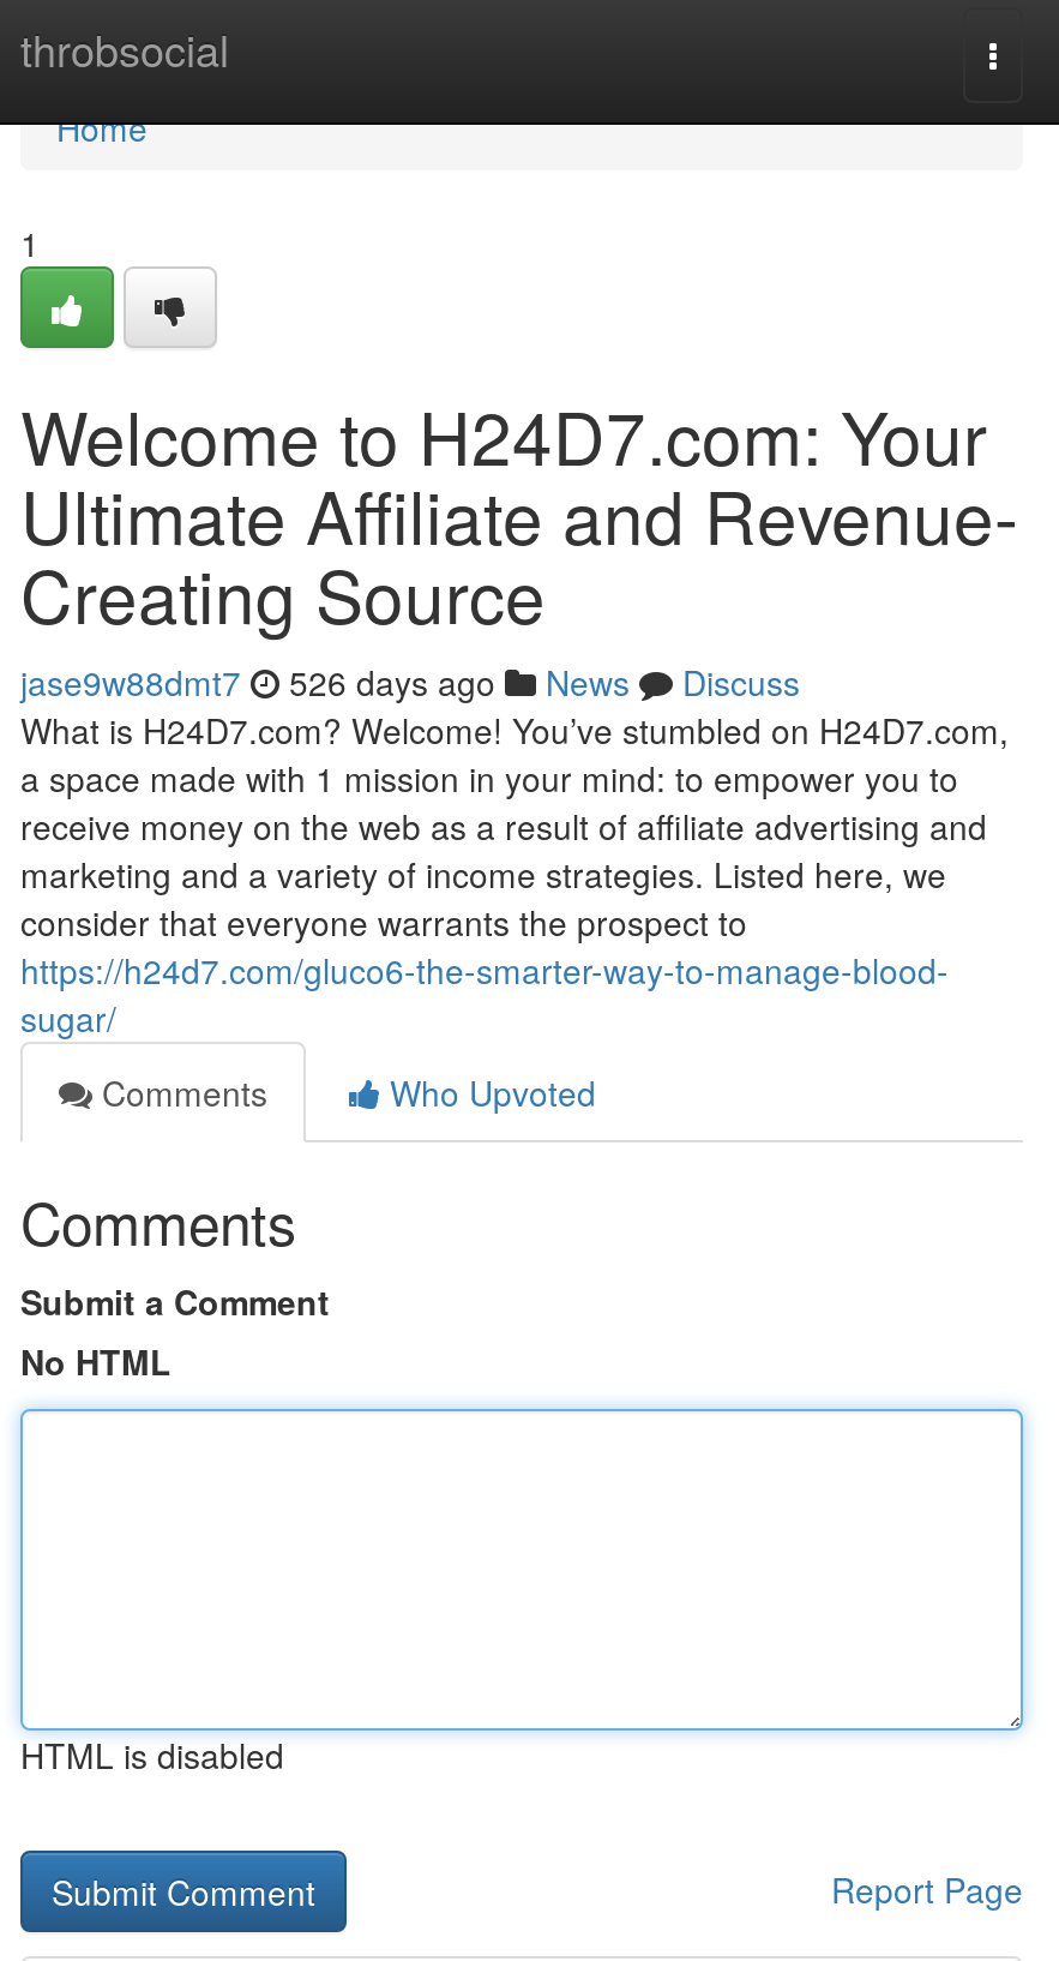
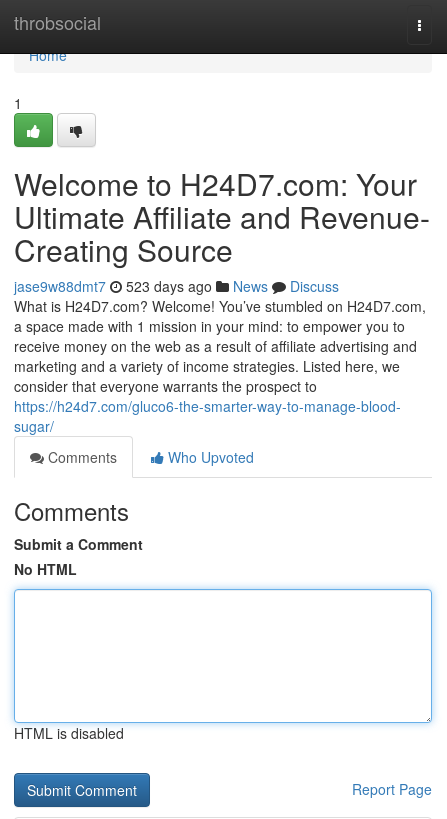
- jase9w88dmt7 526 days ago News Discuss
+ jase9w88dmt7 523 days ago News Discuss
